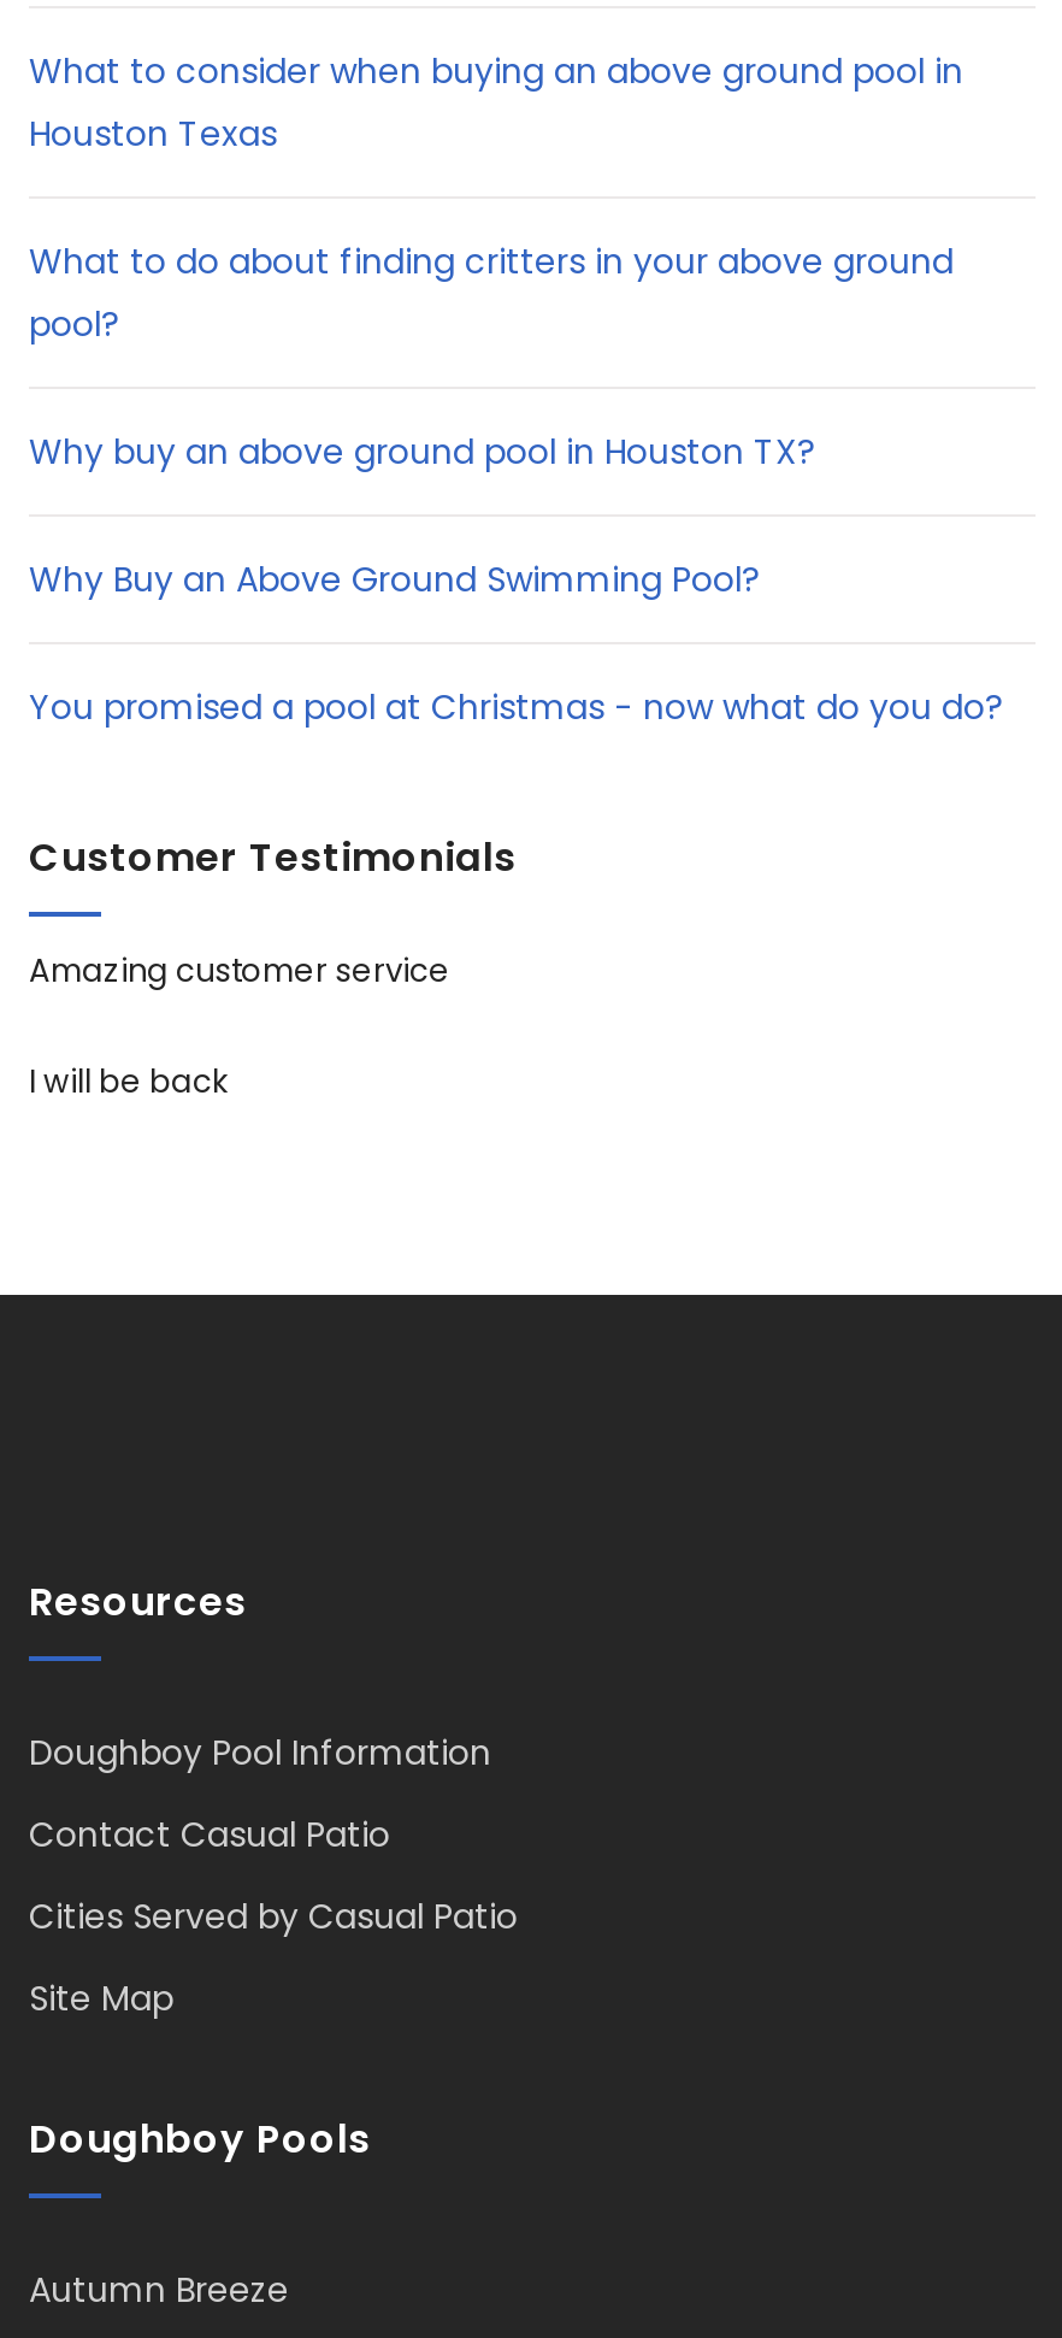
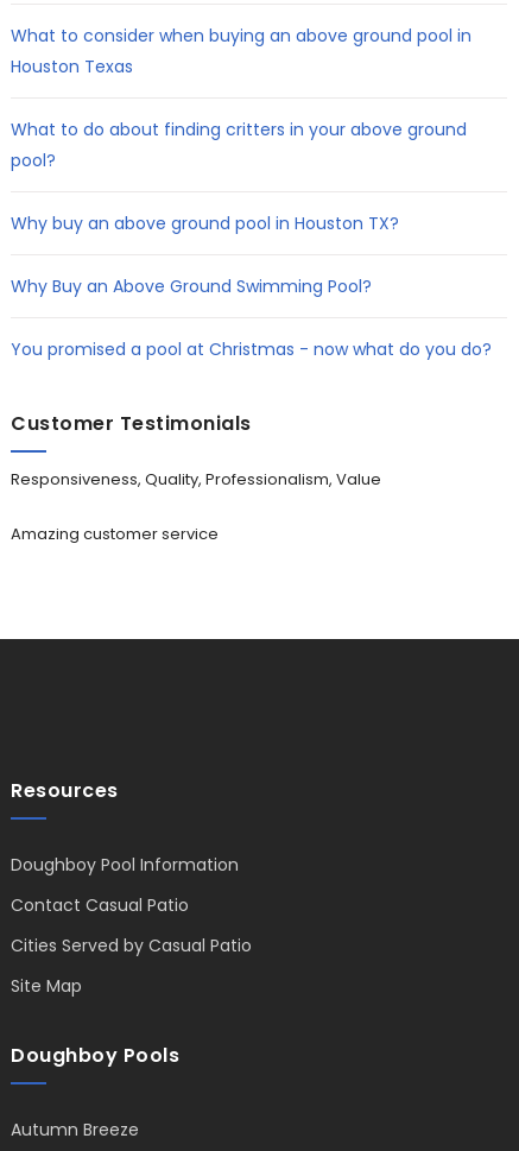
+ Responsiveness, Quality, Professionalism, Value

moved down: Amazing customer service

- I will be back
